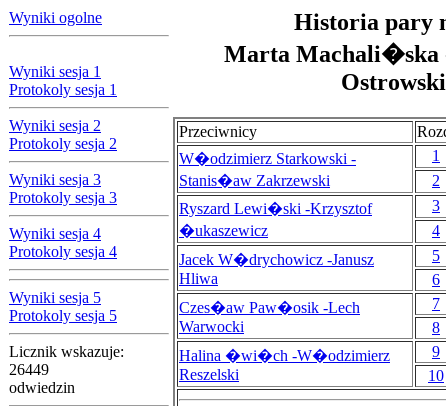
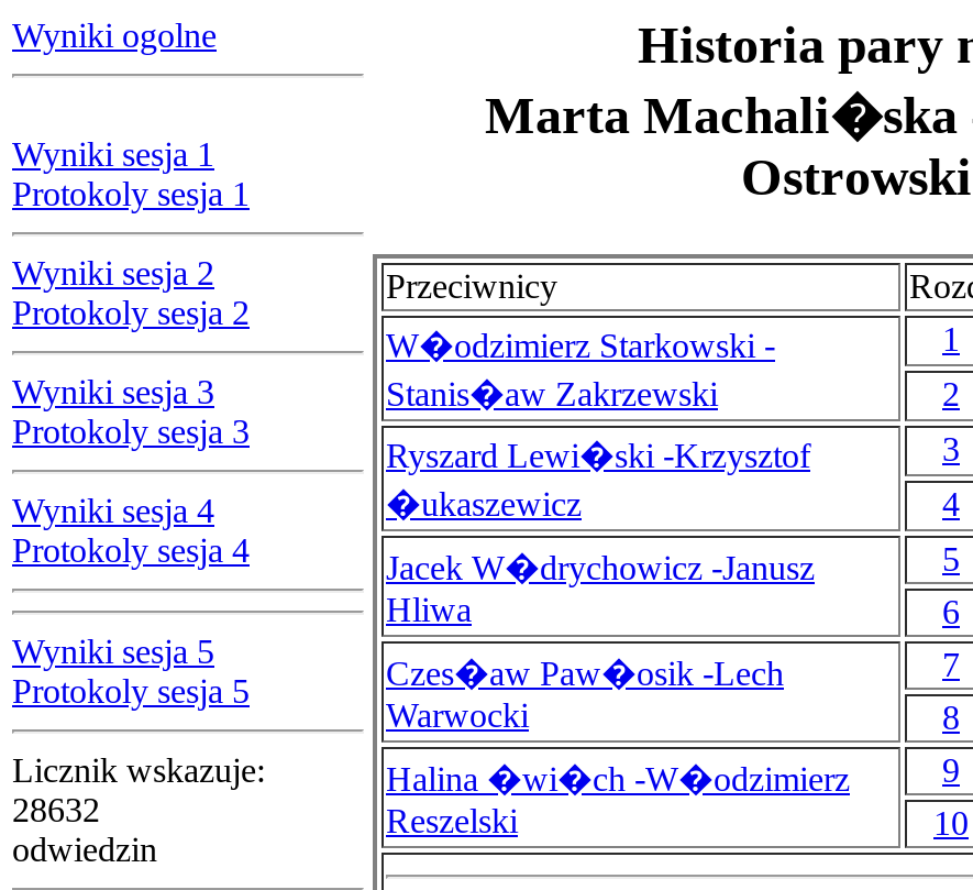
- 26449
+ 28632
